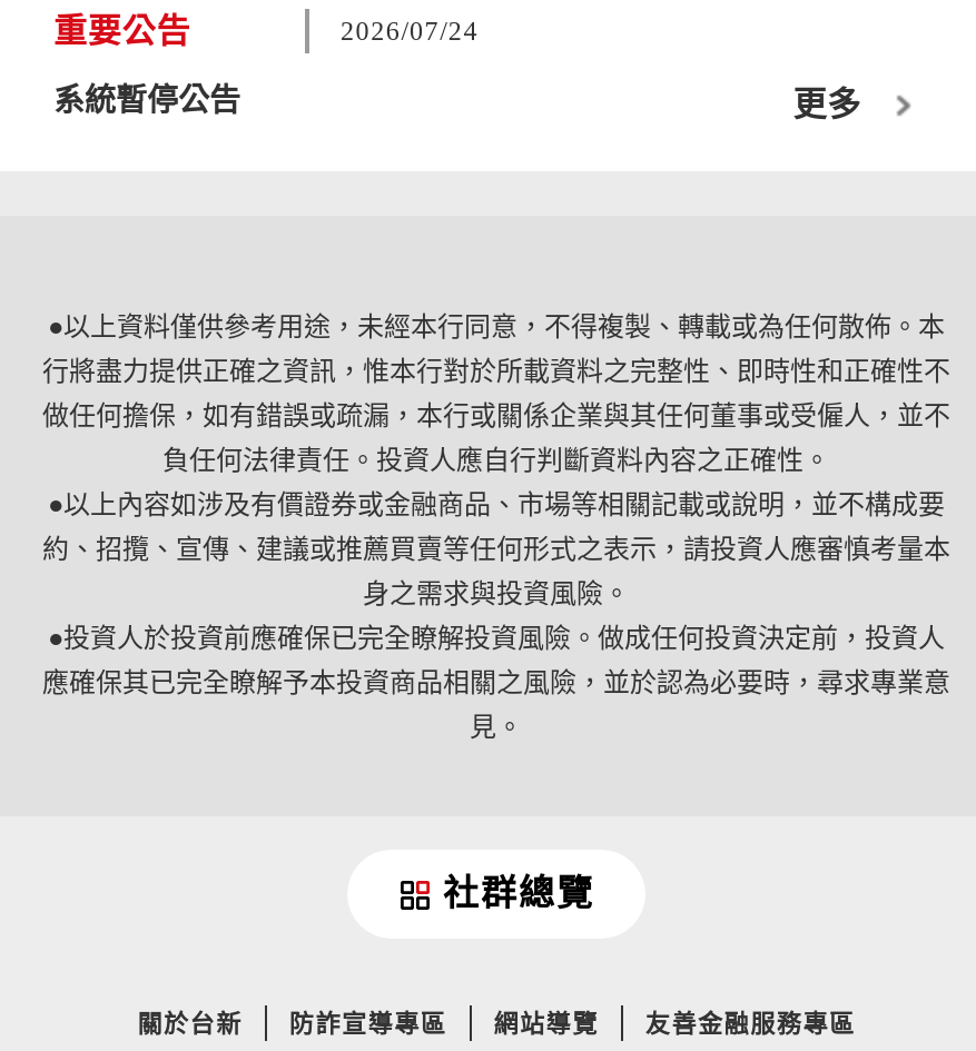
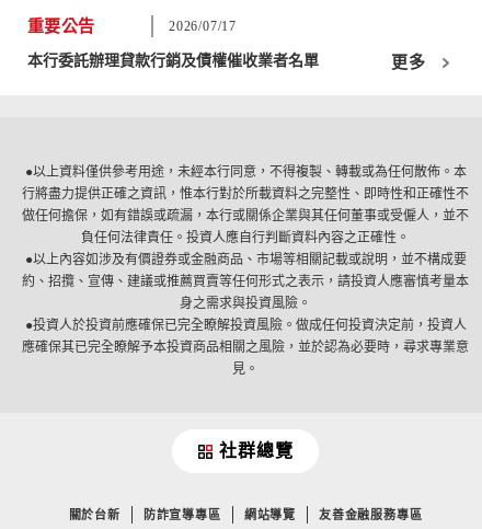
- 2026/07/24
+ 2026/07/17

- 系統暫停公告
+ 本行委託辦理貸款行銷及債權催收業者名單
